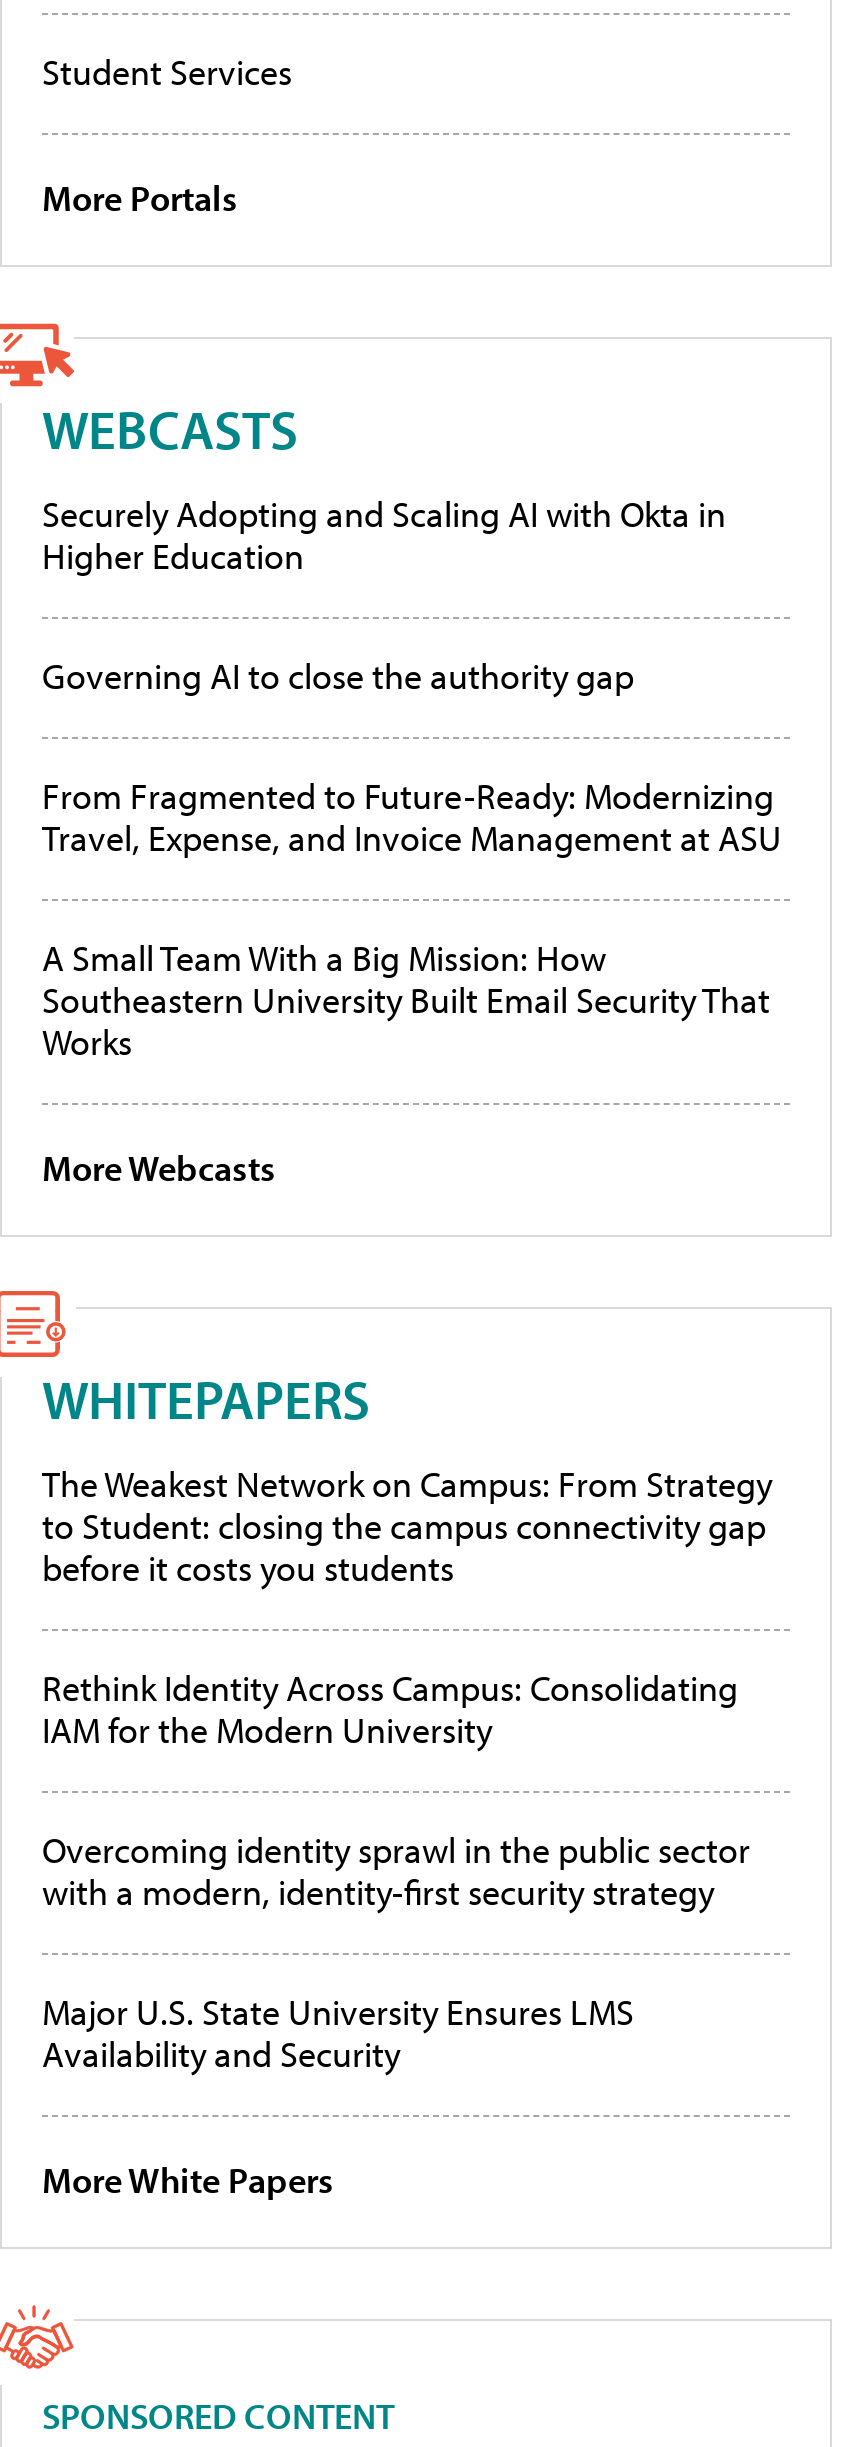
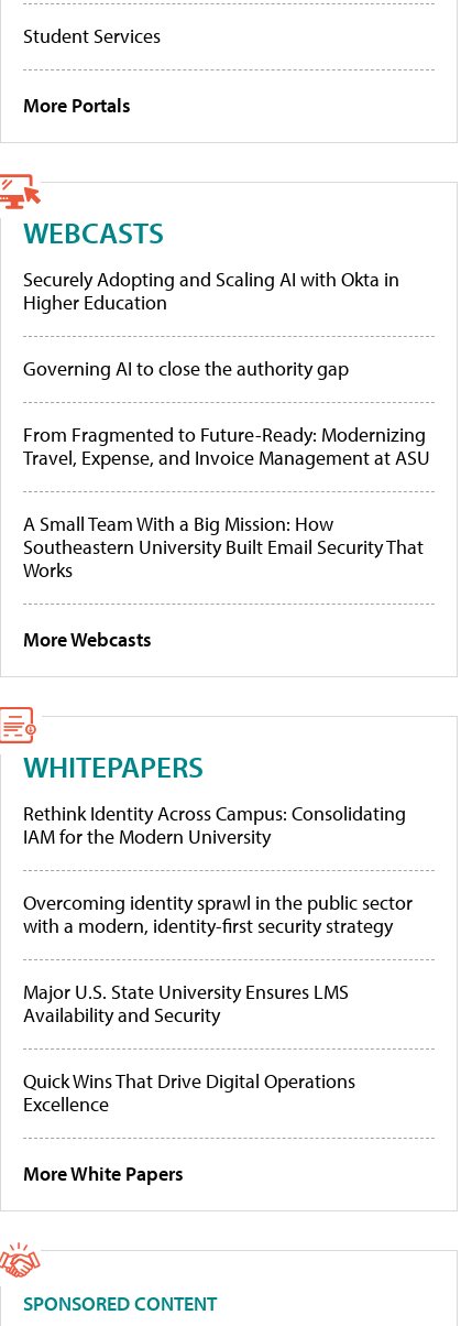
- The Weakest Network on Campus: From Strategy
- to Student: closing the campus connectivity gap
- before it costs you students

moved up: Rethink Identity Across Campus: Consolidating | IAM for the Modern University | Overcoming identity sprawl in the public sector | with a modern, identity-first security strategy | Major U.S. State University Ensures LMS | Availability and Security

+ Quick Wins That Drive Digital Operations
+ Excellence
